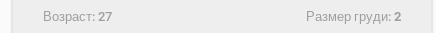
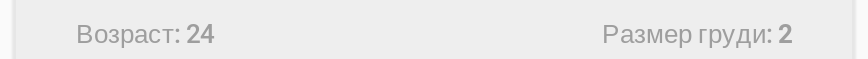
- Возраст: 27
+ Возраст: 24
